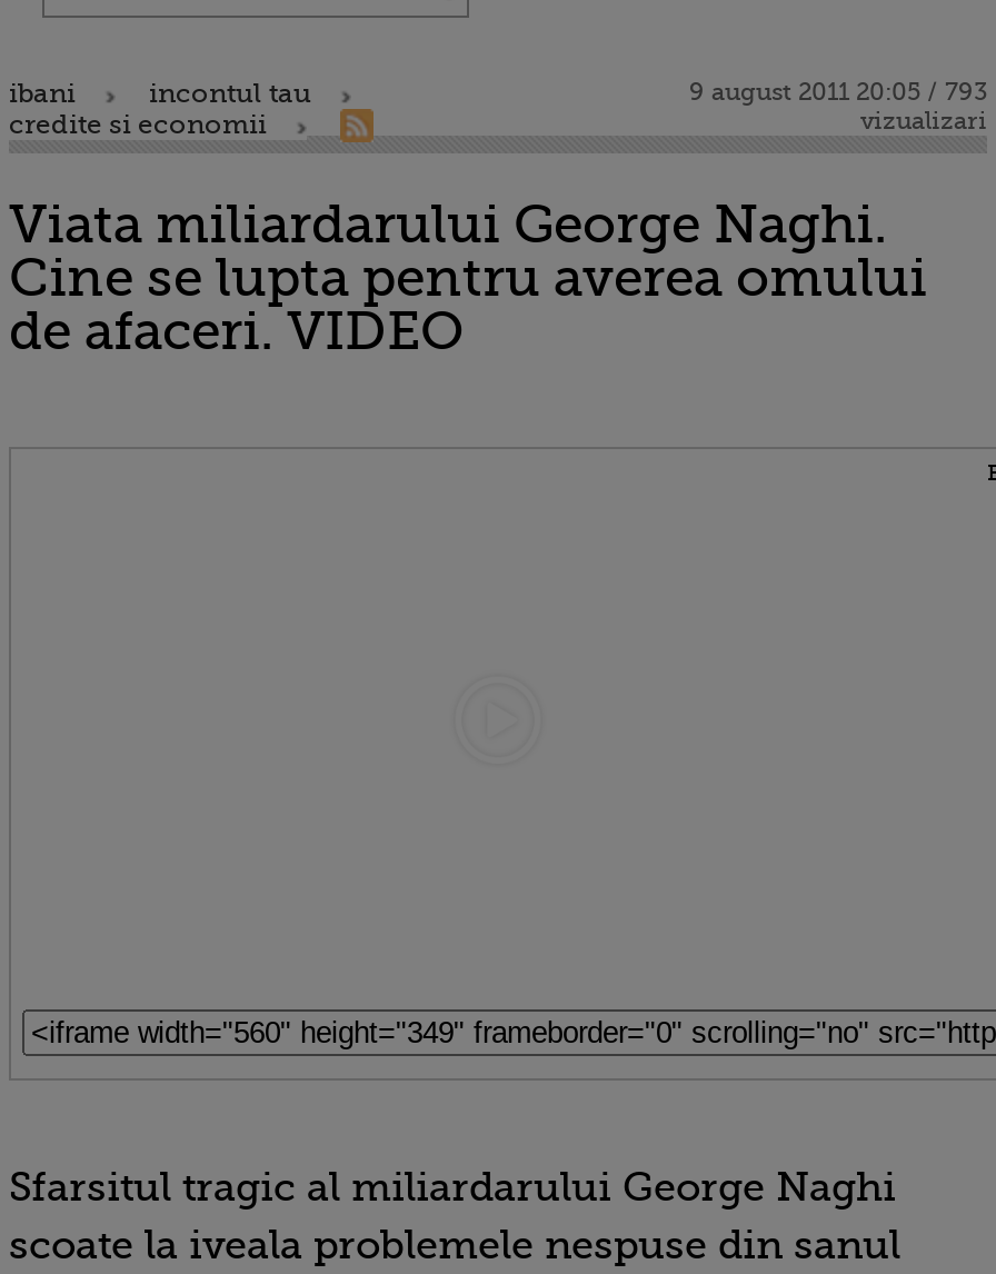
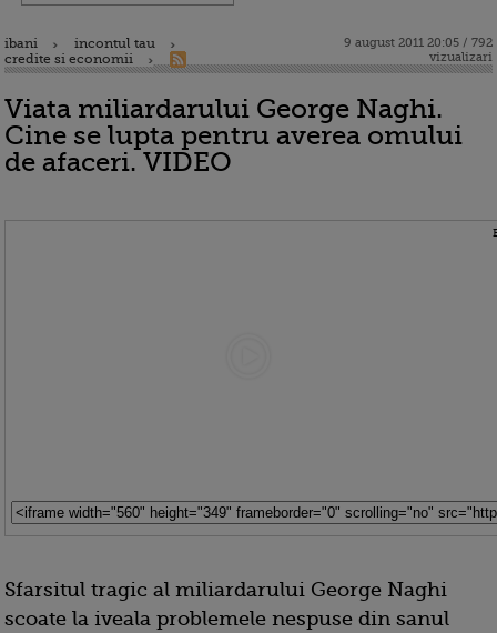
- 9 august 2011 20:05 / 793
+ 9 august 2011 20:05 / 792
